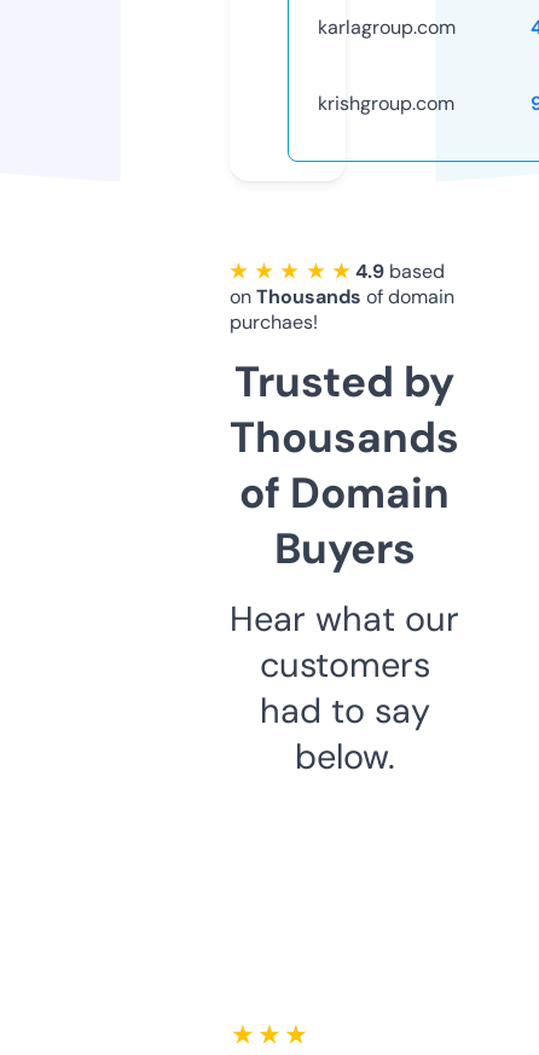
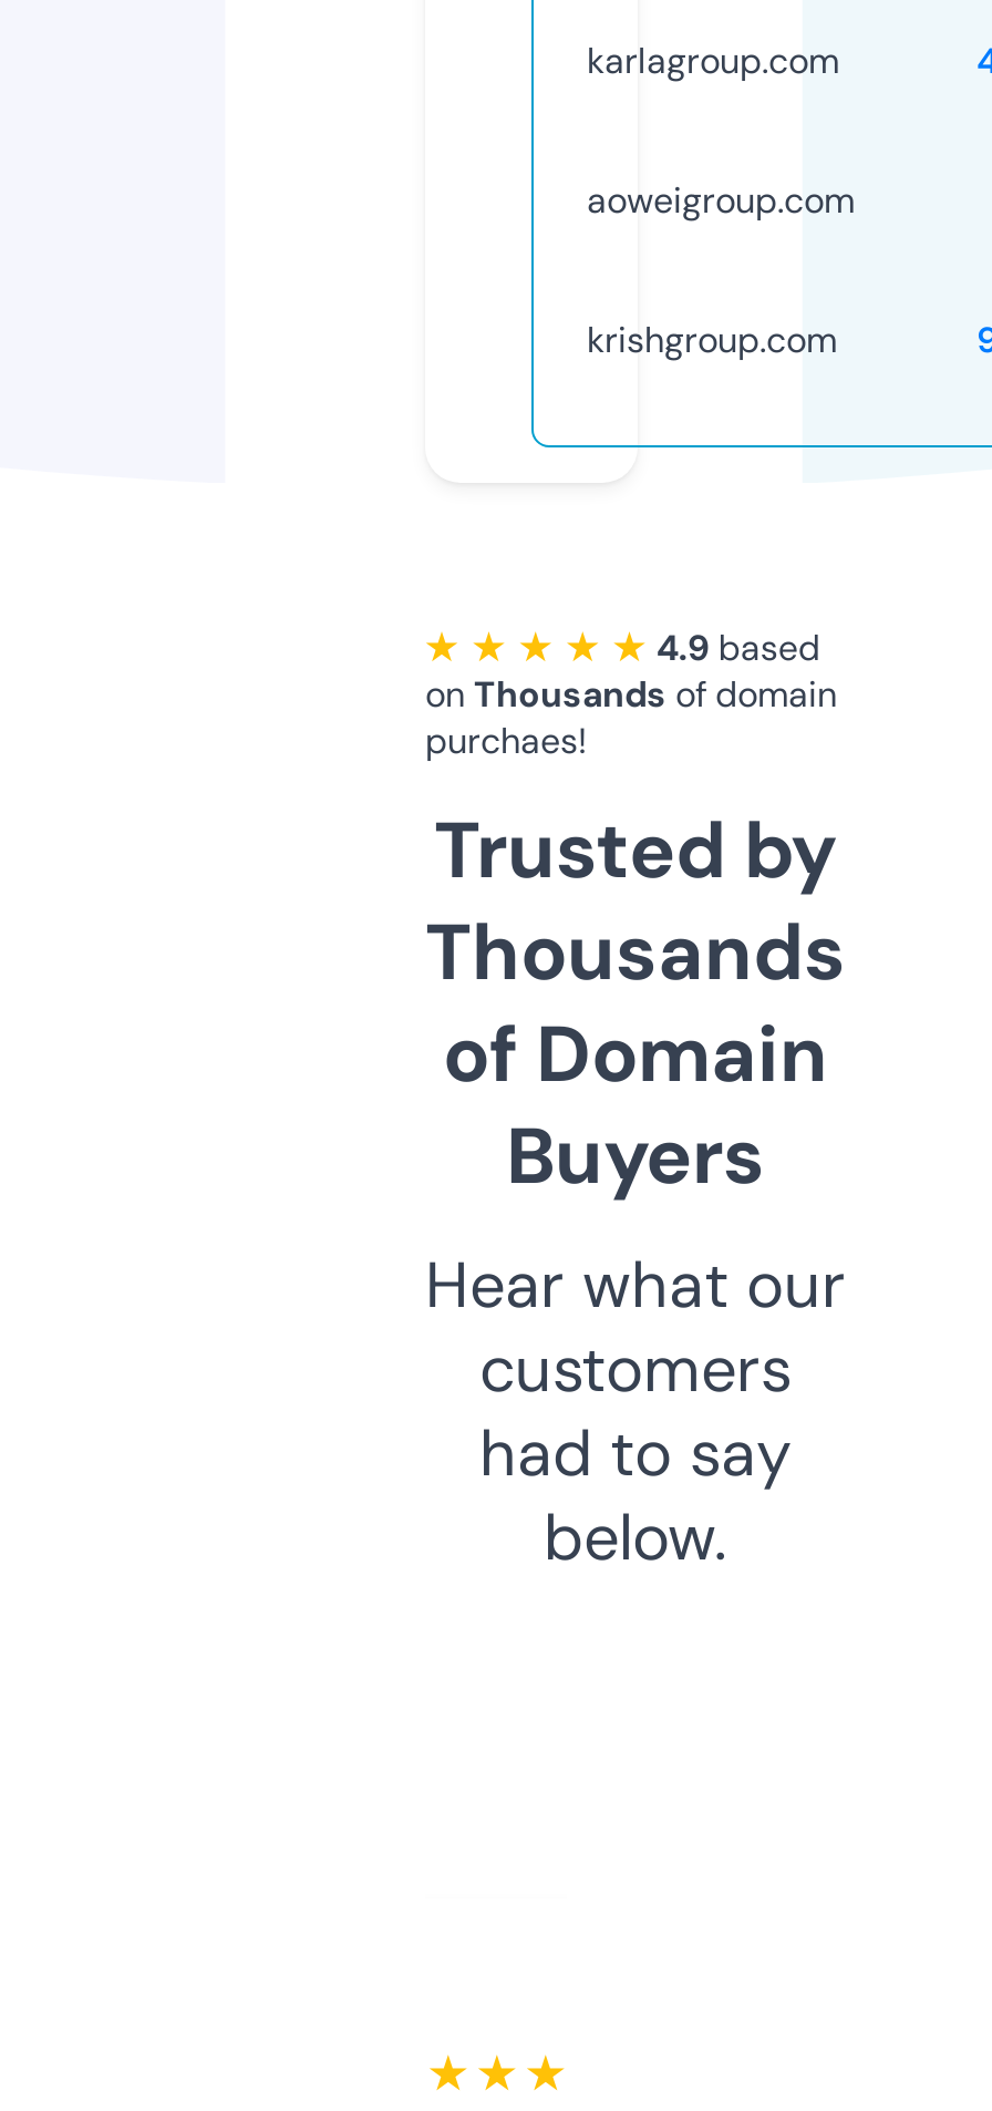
+ aoweigroup.com
